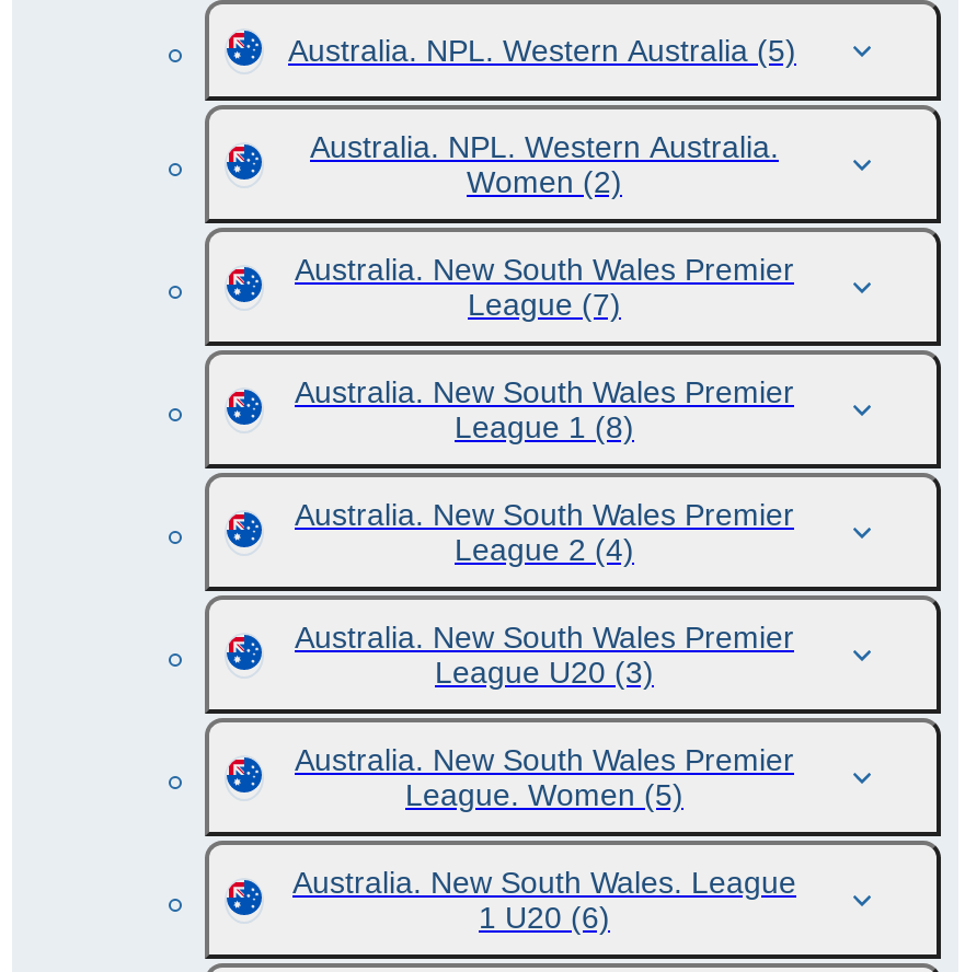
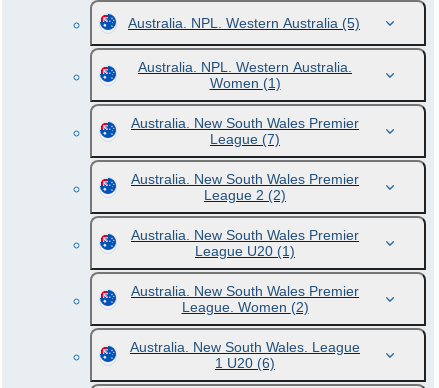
- Women (2)
+ Women (1)

- League 1 (8)
+ League 2 (2)

- League 2 (4)
+ League U20 (1)

- League U20 (3)
- Australia. New South Wales Premier
- League. Women (5)
+ League. Women (2)
